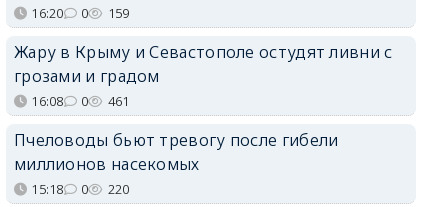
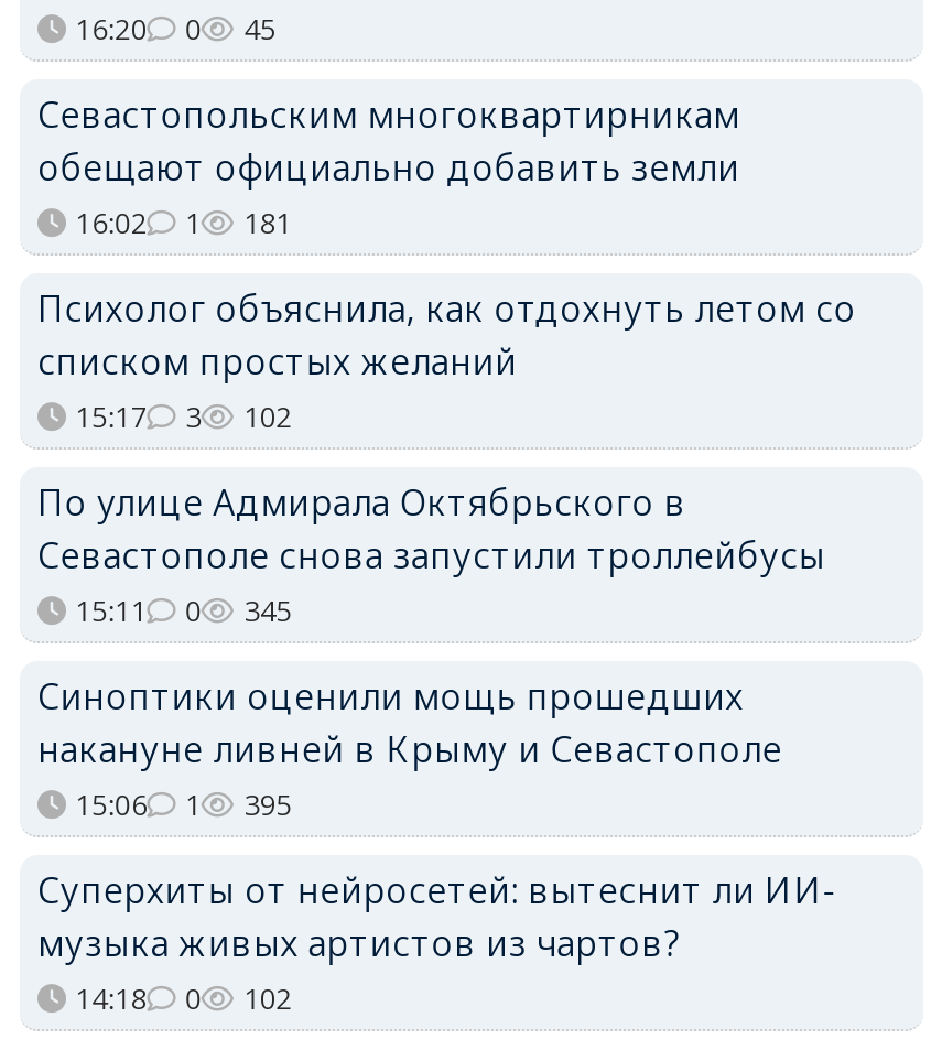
- 159
- Жару в Крыму и Севастополе остудят ливни с
- грозами и градом
- 16:08
+ 45
+ Севастопольским многоквартирникам
+ обещают официально добавить земли
+ 16:02
+ 1
+ 181
+ Психолог объяснила, как отдохнуть летом со
+ списком простых желаний
+ 15:17
+ 3
+ 102
+ По улице Адмирала Октябрьского в
+ Севастополе снова запустили троллейбусы
+ 15:11

- 461
- Пчеловоды бьют тревогу после гибели
- миллионов насекомых
- 15:18
+ 345
+ Синоптики оценили мощь прошедших
+ накануне ливней в Крыму и Севастополе
+ 15:06
+ 1
+ 395
+ Суперхиты от нейросетей: вытеснит ли ИИ-
+ музыка живых артистов из чартов?
+ 14:18

- 220
+ 102
